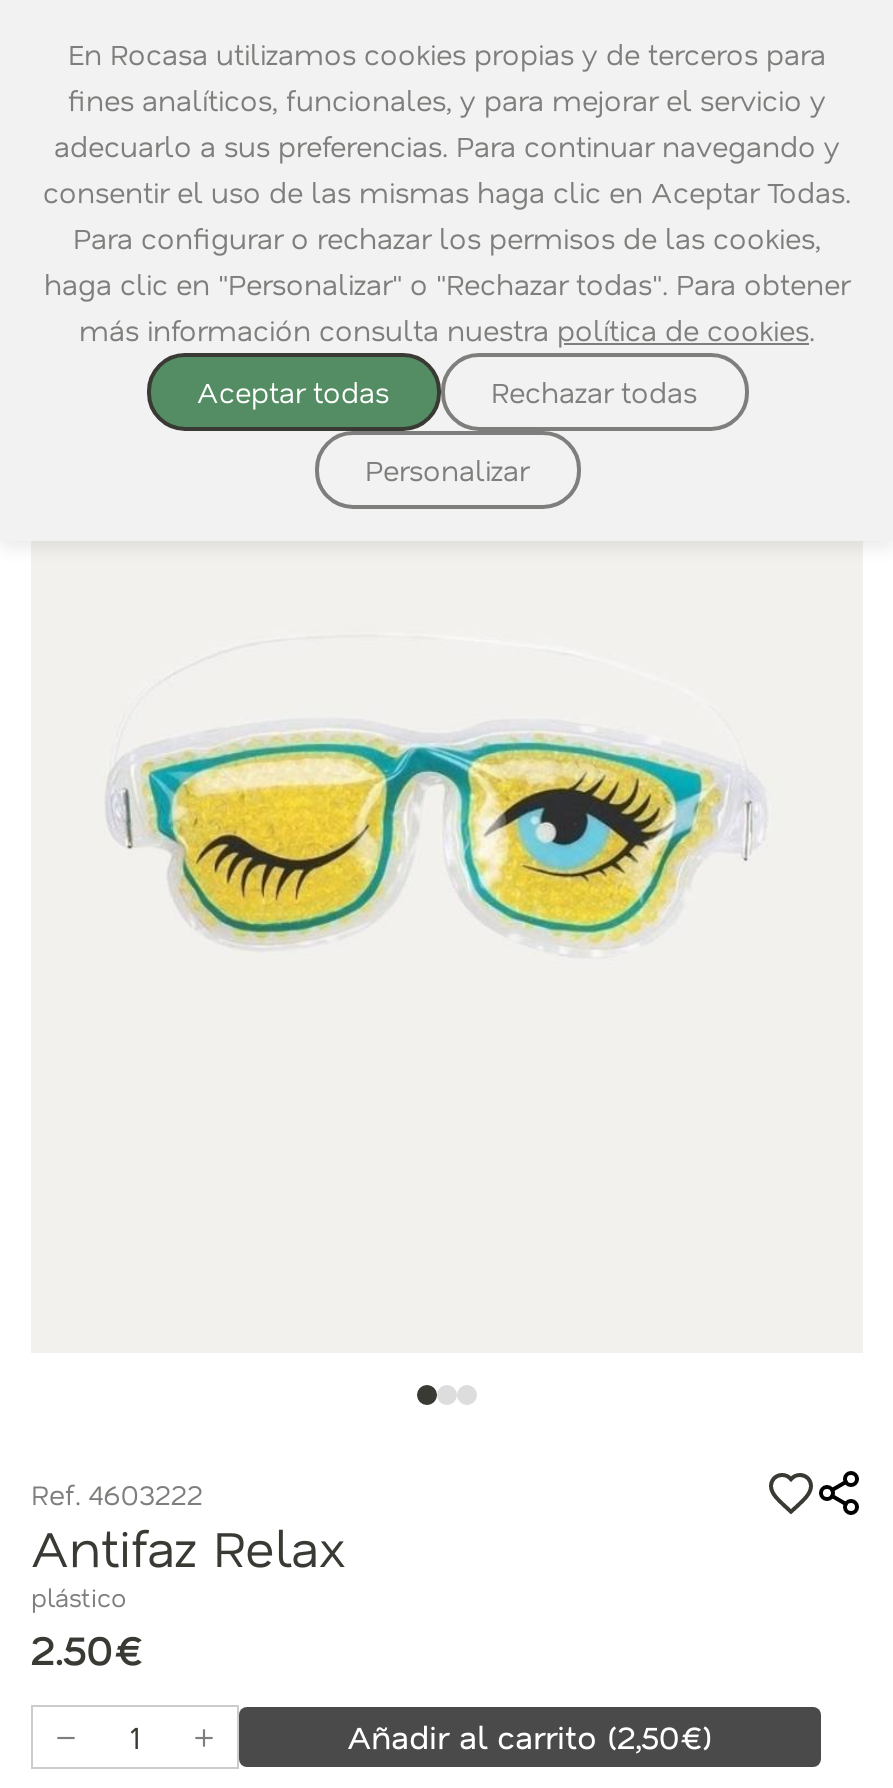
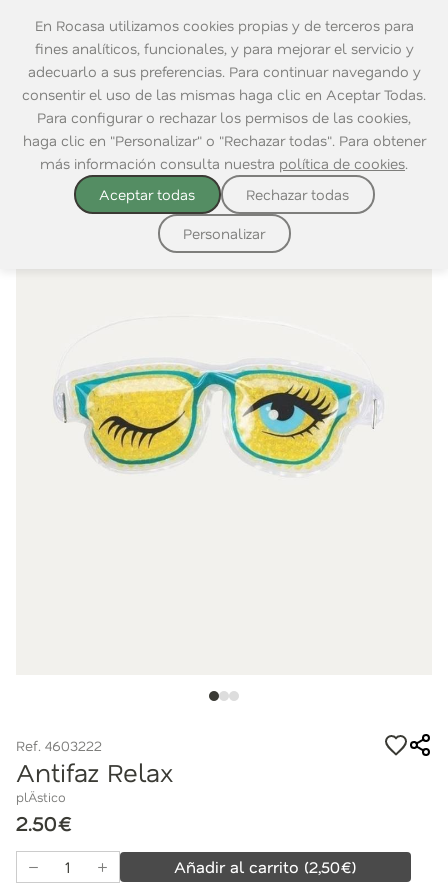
- plástico
+ plÄstico
